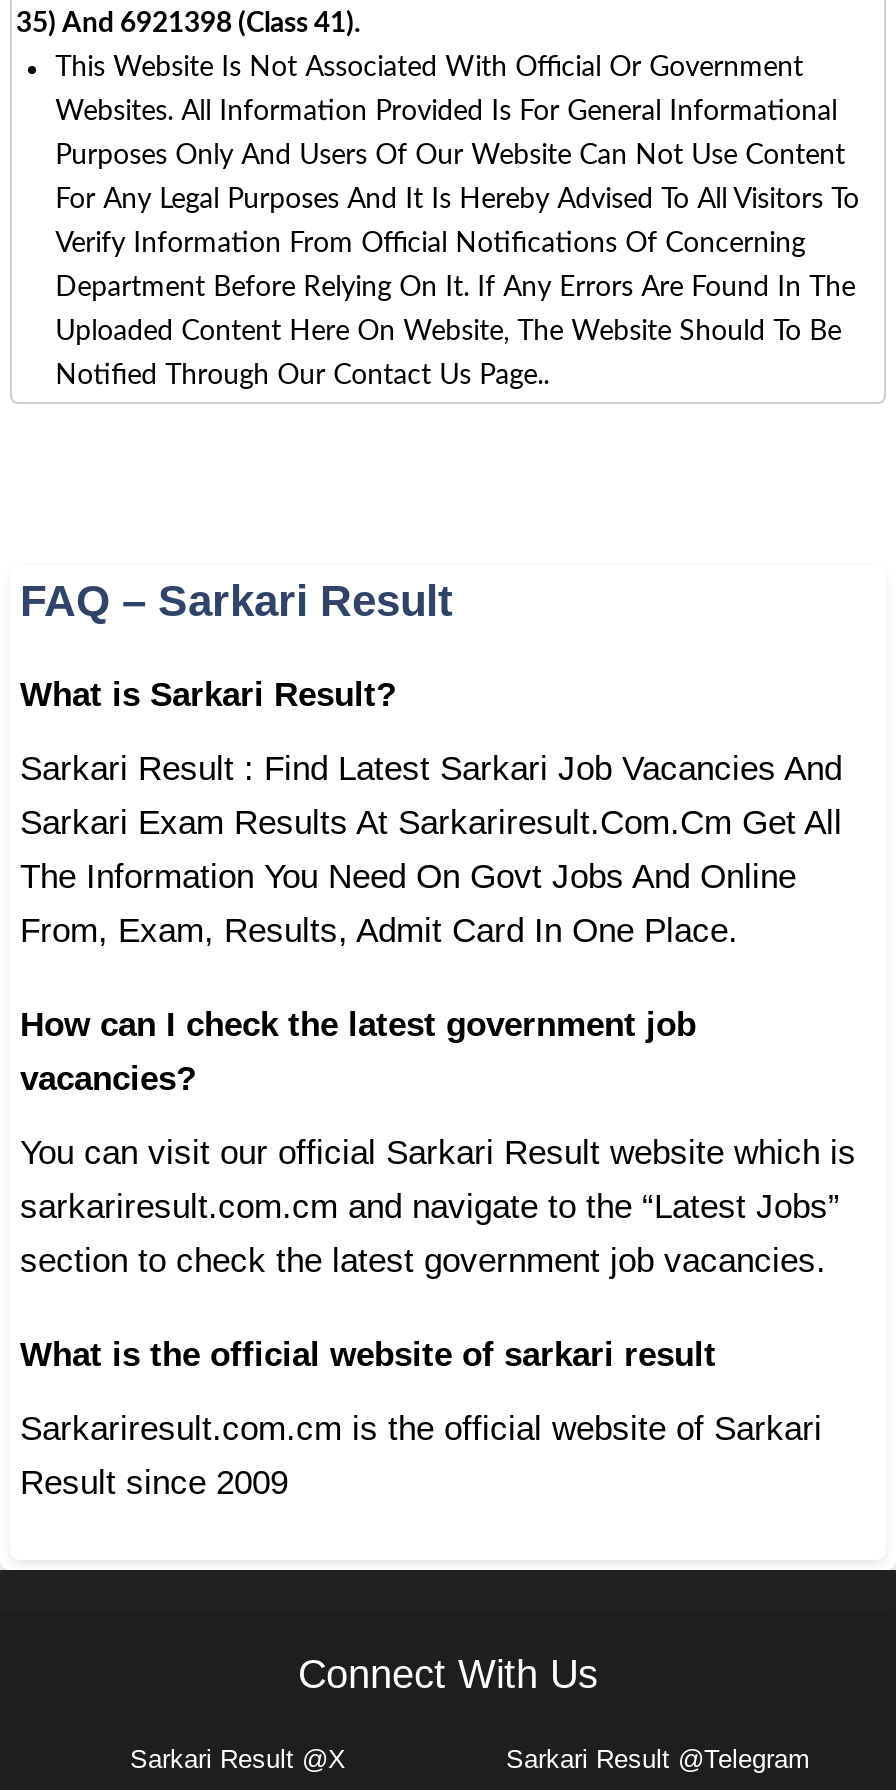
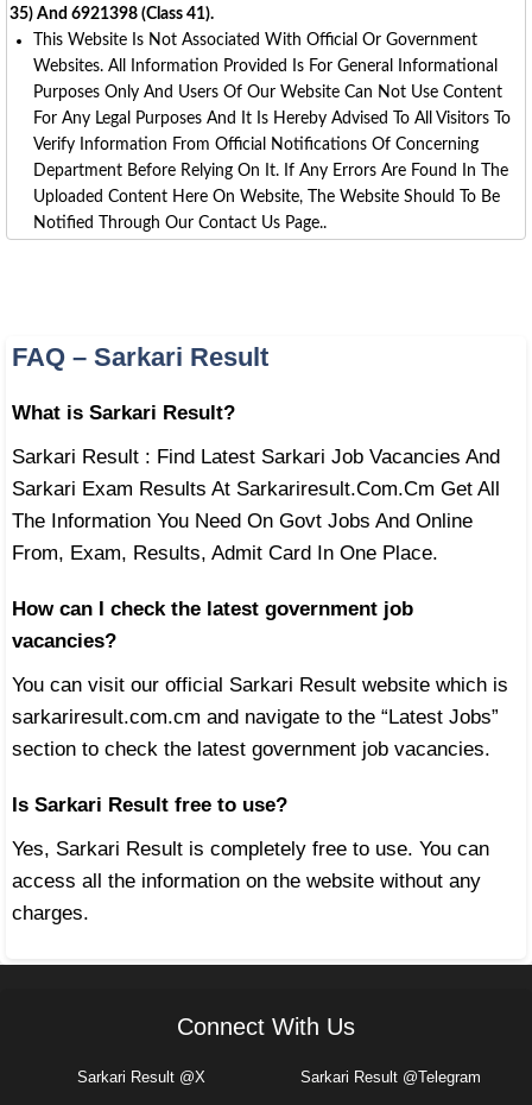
- What is the official website of sarkari result
+ Is Sarkari Result free to use?

- Sarkariresult.com.cm is the official website of Sarkari
- Result since 2009
+ Yes, Sarkari Result is completely free to use. You can
+ access all the information on the website without any
+ charges.
